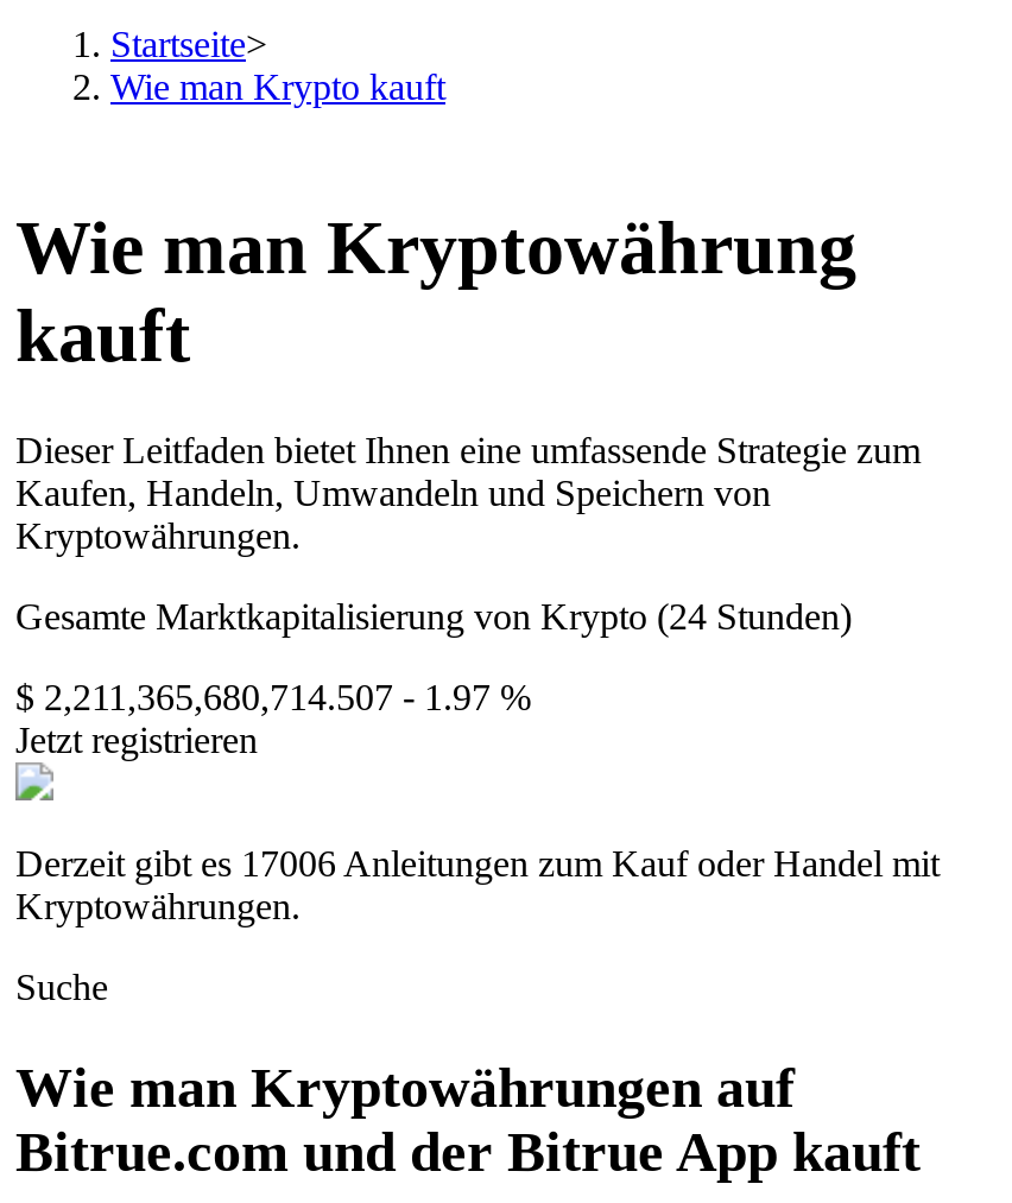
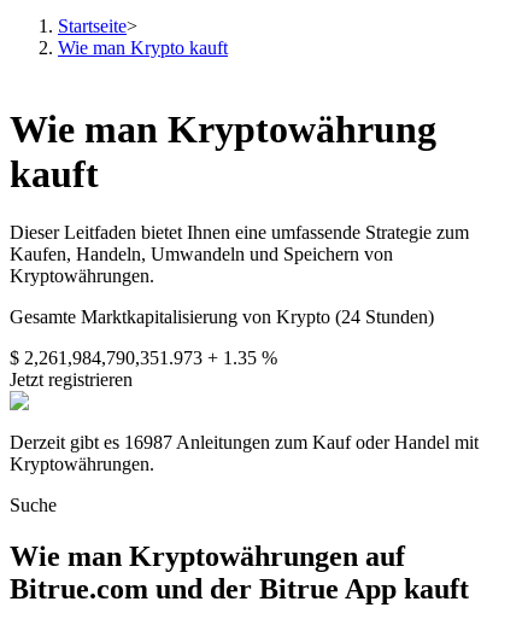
- $ 2,211,365,680,714.507 - 1.97 %
+ $ 2,261,984,790,351.973 + 1.35 %

- Derzeit gibt es 17006 Anleitungen zum Kauf oder Handel mit
+ Derzeit gibt es 16987 Anleitungen zum Kauf oder Handel mit
